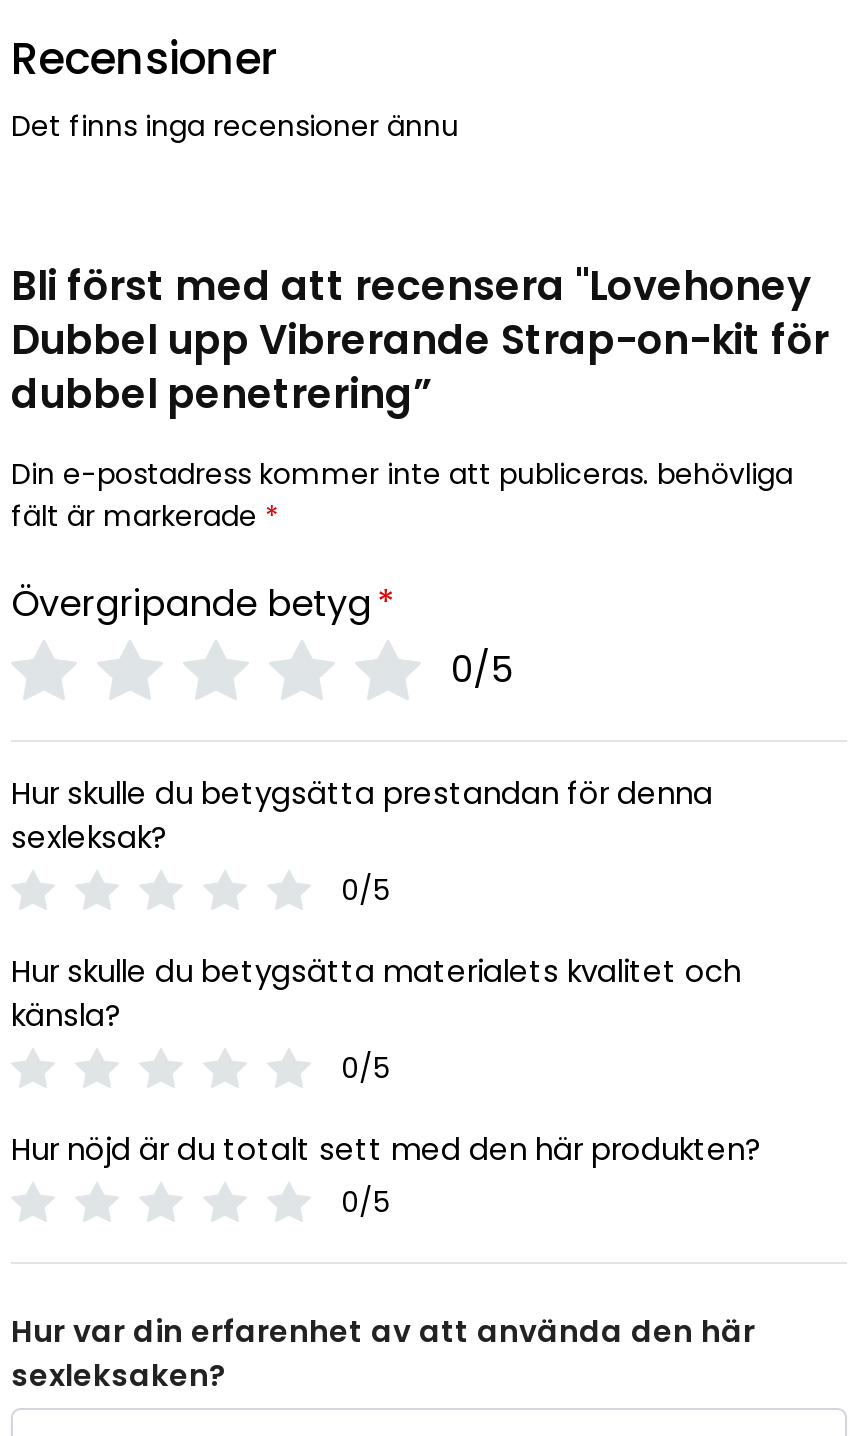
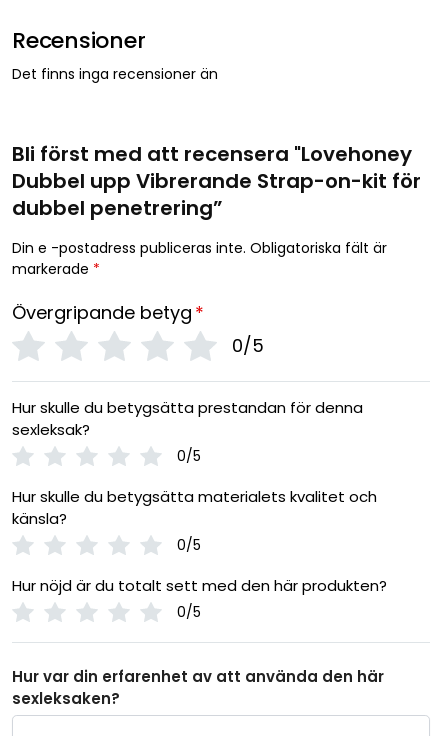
- Det finns inga recensioner ännu
+ Det finns inga recensioner än

- Din e-postadress kommer inte att publiceras. behövliga
- fält är markerade *
+ Din e -postadress publiceras inte. Obligatoriska fält är
+ markerade *
